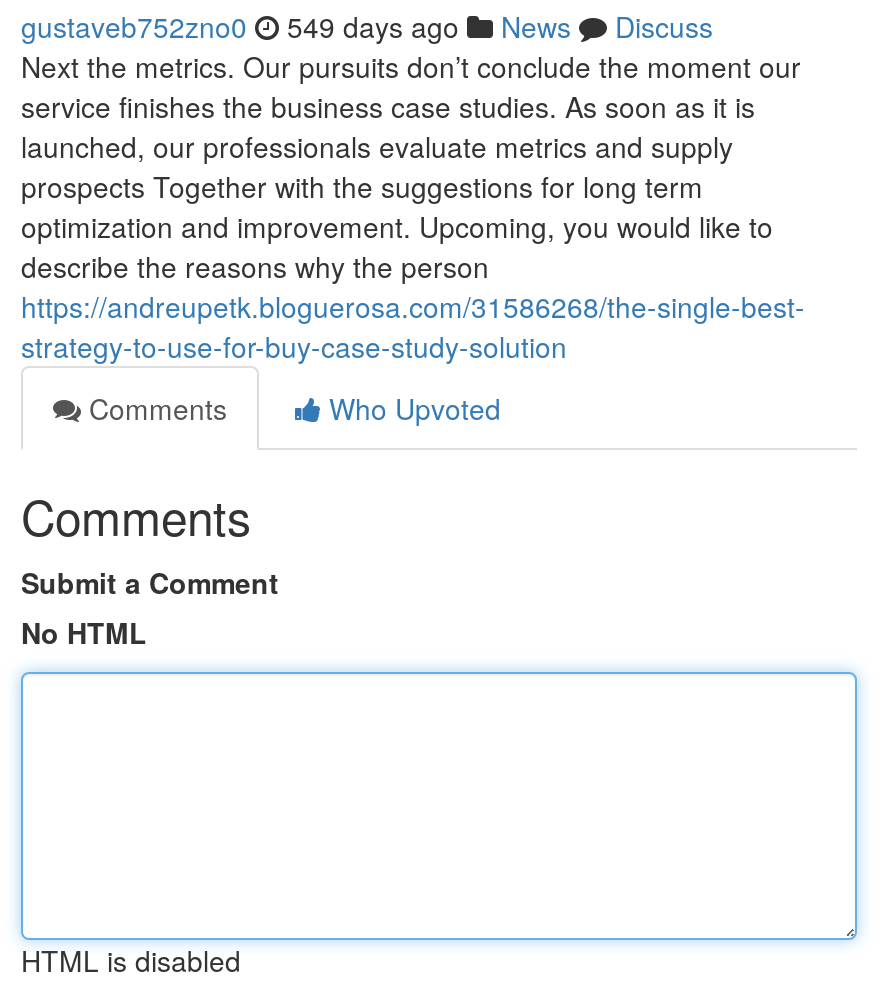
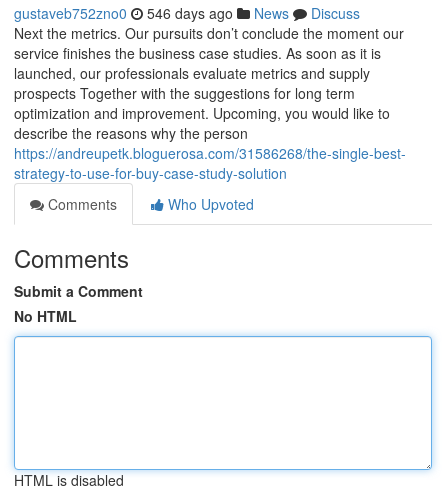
- gustaveb752zno0 549 days ago News Discuss
+ gustaveb752zno0 546 days ago News Discuss
